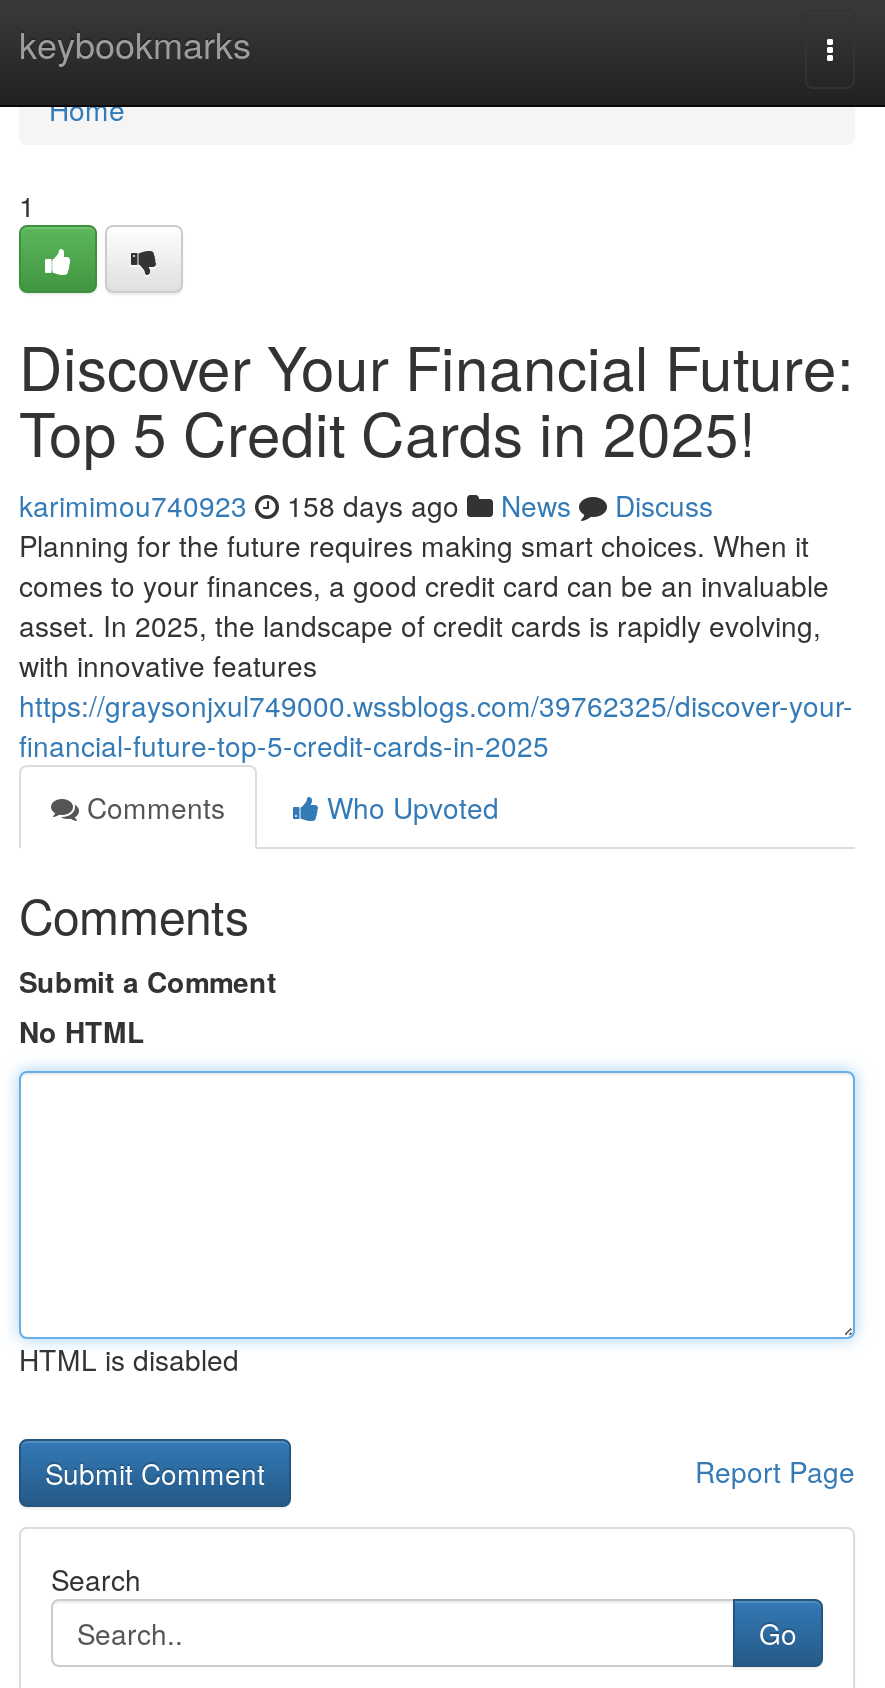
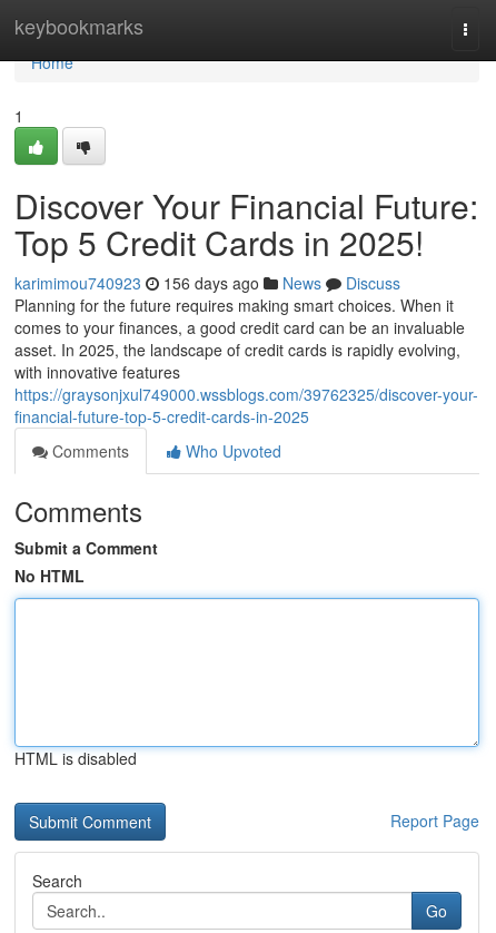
- karimimou740923 158 days ago News Discuss
+ karimimou740923 156 days ago News Discuss
